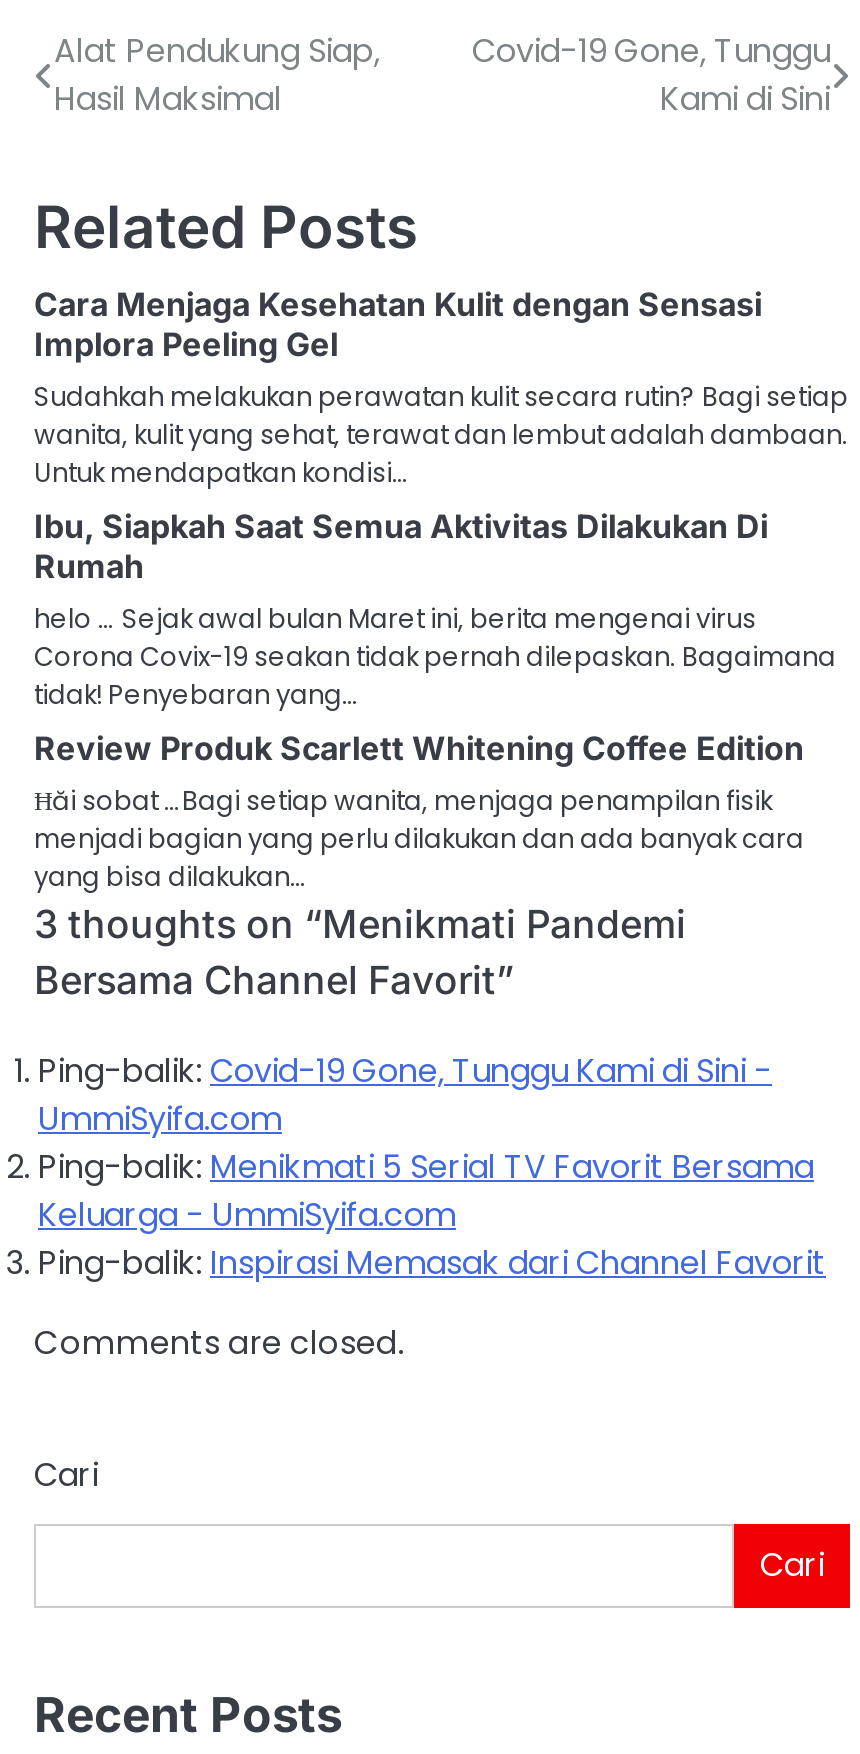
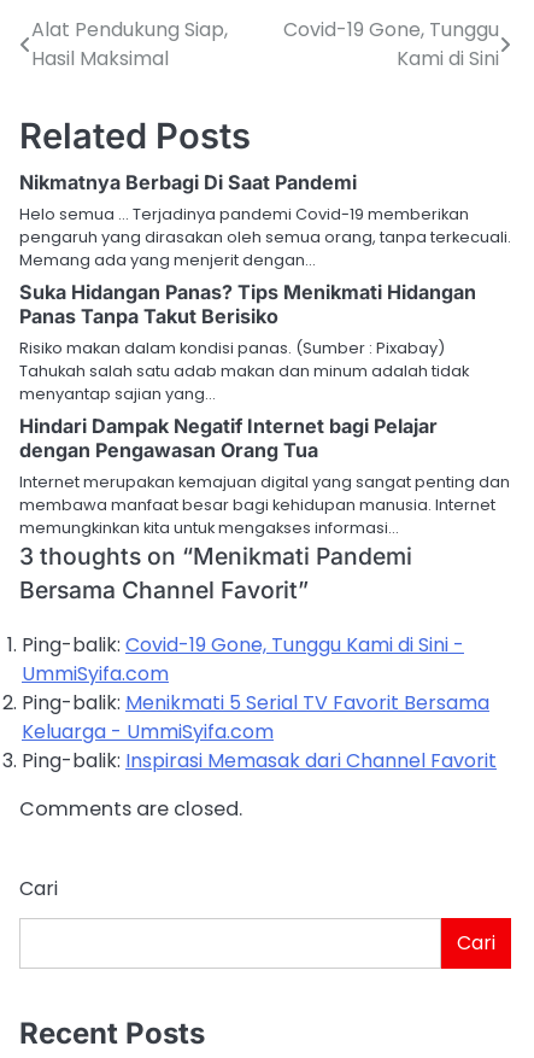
- Cara Menjaga Kesehatan Kulit dengan Sensasi
- Implora Peeling Gel
- Sudahkah melakukan perawatan kulit secara rutin? Bagi setiap
- wanita, kulit yang sehat, terawat dan lembut adalah dambaan.
- Untuk mendapatkan kondisi…
- Ibu, Siapkah Saat Semua Aktivitas Dilakukan Di
- Rumah
- helo … Sejak awal bulan Maret ini, berita mengenai virus
- Corona Covix-19 seakan tidak pernah dilepaskan. Bagaimana
- tidak! Penyebaran yang…
- Review Produk Scarlett Whitening Coffee Edition
- Ħăi sobat …Bagi setiap wanita, menjaga penampilan fisik
- menjadi bagian yang perlu dilakukan dan ada banyak cara
- yang bisa dilakukan…
+ Nikmatnya Berbagi Di Saat Pandemi
+ Helo semua … Terjadinya pandemi Covid-19 memberikan
+ pengaruh yang dirasakan oleh semua orang, tanpa terkecuali.
+ Memang ada yang menjerit dengan…
+ Suka Hidangan Panas? Tips Menikmati Hidangan
+ Panas Tanpa Takut Berisiko
+ Risiko makan dalam kondisi panas. (Sumber : Pixabay)
+ Tahukah salah satu adab makan dan minum adalah tidak
+ menyantap sajian yang…
+ Hindari Dampak Negatif Internet bagi Pelajar
+ dengan Pengawasan Orang Tua
+ Internet merupakan kemajuan digital yang sangat penting dan
+ membawa manfaat besar bagi kehidupan manusia. Internet
+ memungkinkan kita untuk mengakses informasi…
